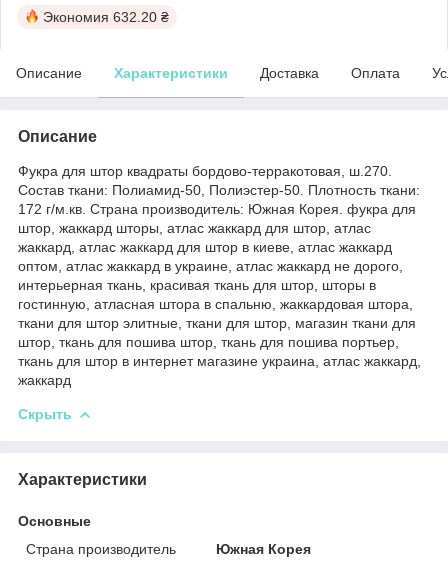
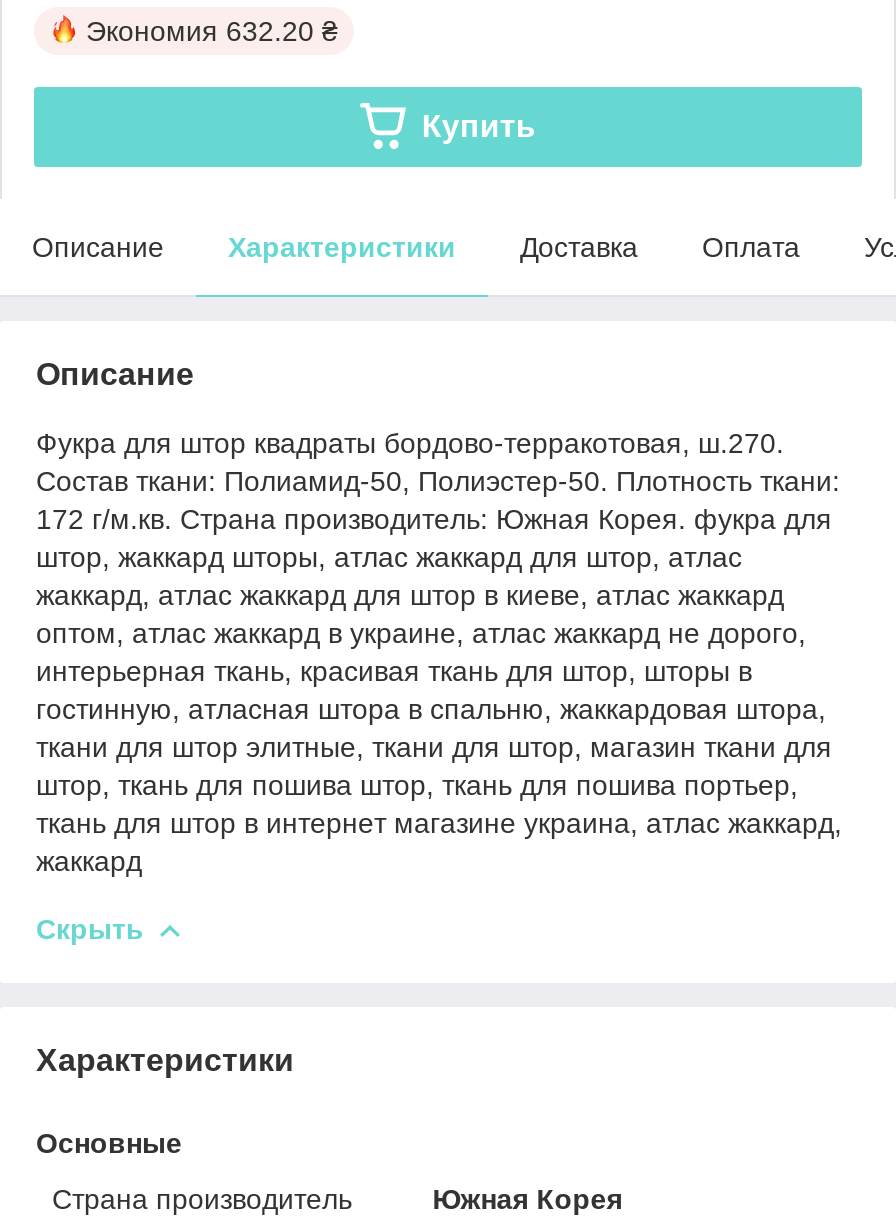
+ Купить
